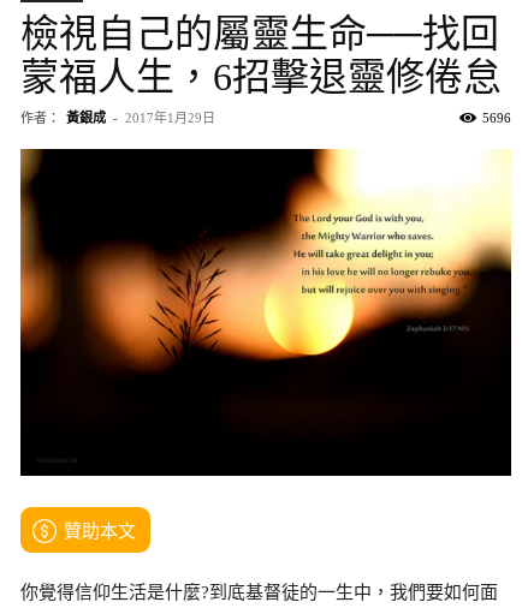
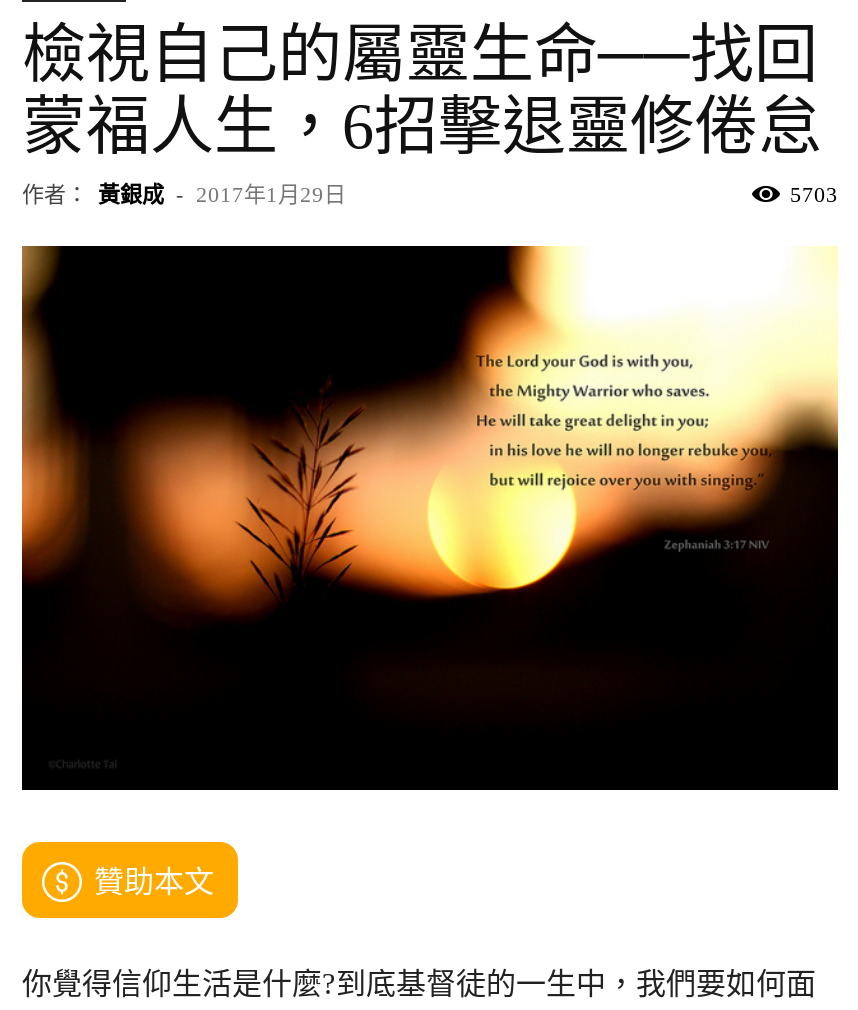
- 5696
+ 5703
